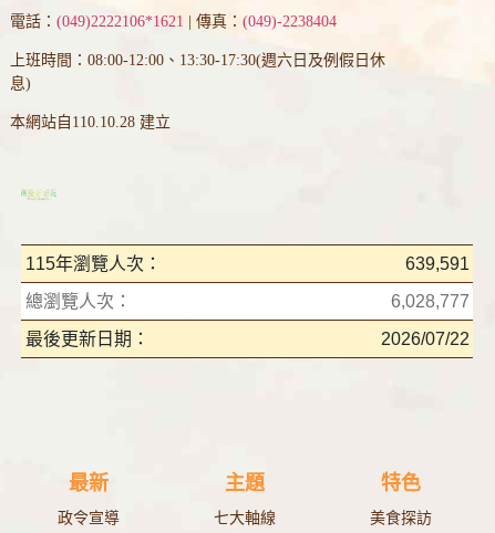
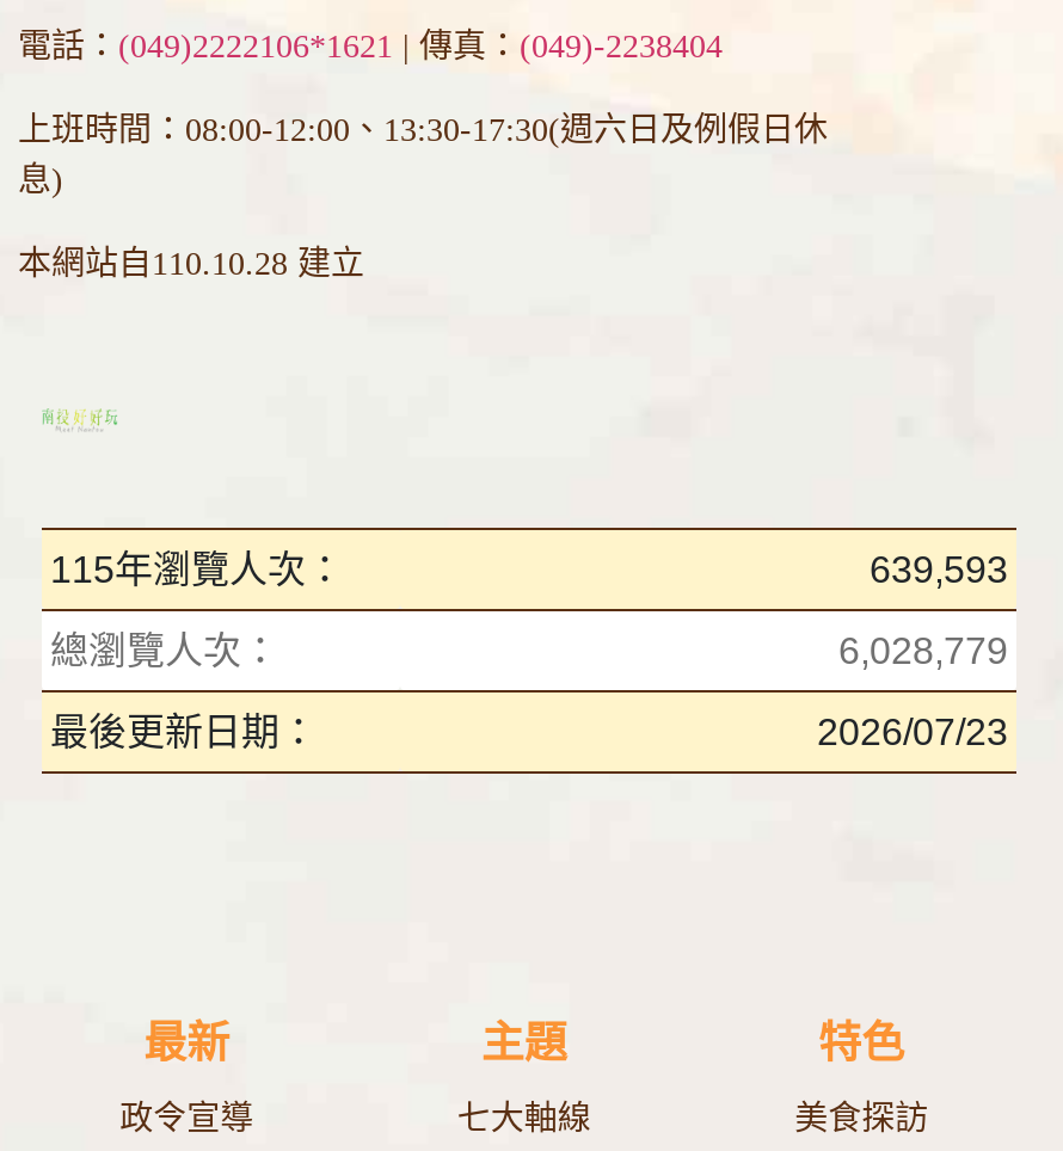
- 639,591
+ 639,593

- 6,028,777
+ 6,028,779

- 2026/07/22
+ 2026/07/23
